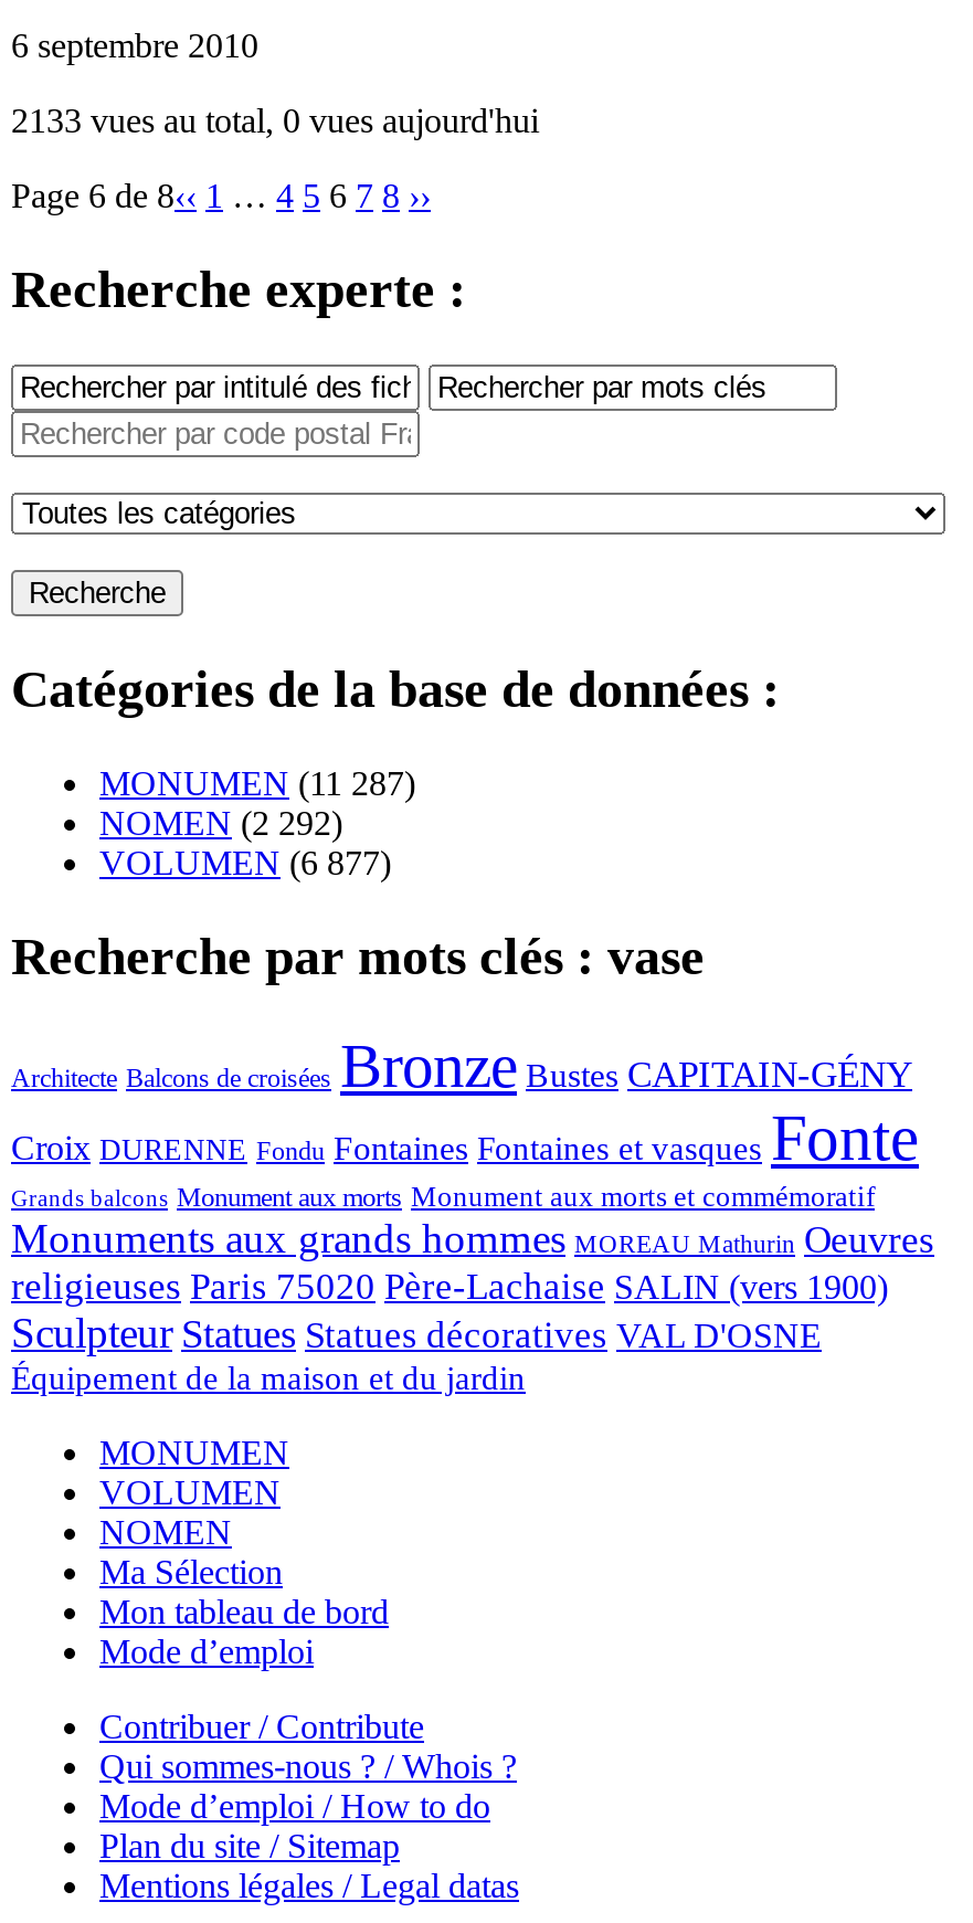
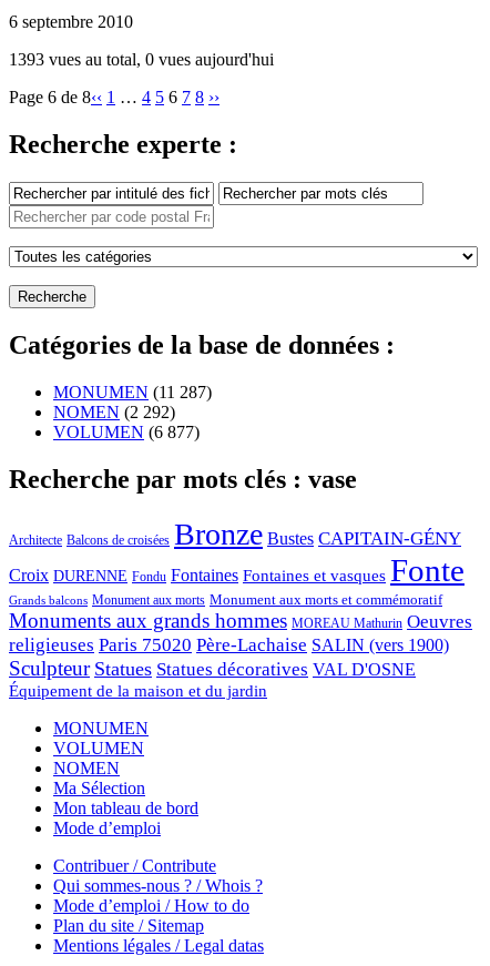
- 2133 vues au total, 0 vues aujourd'hui
+ 1393 vues au total, 0 vues aujourd'hui
